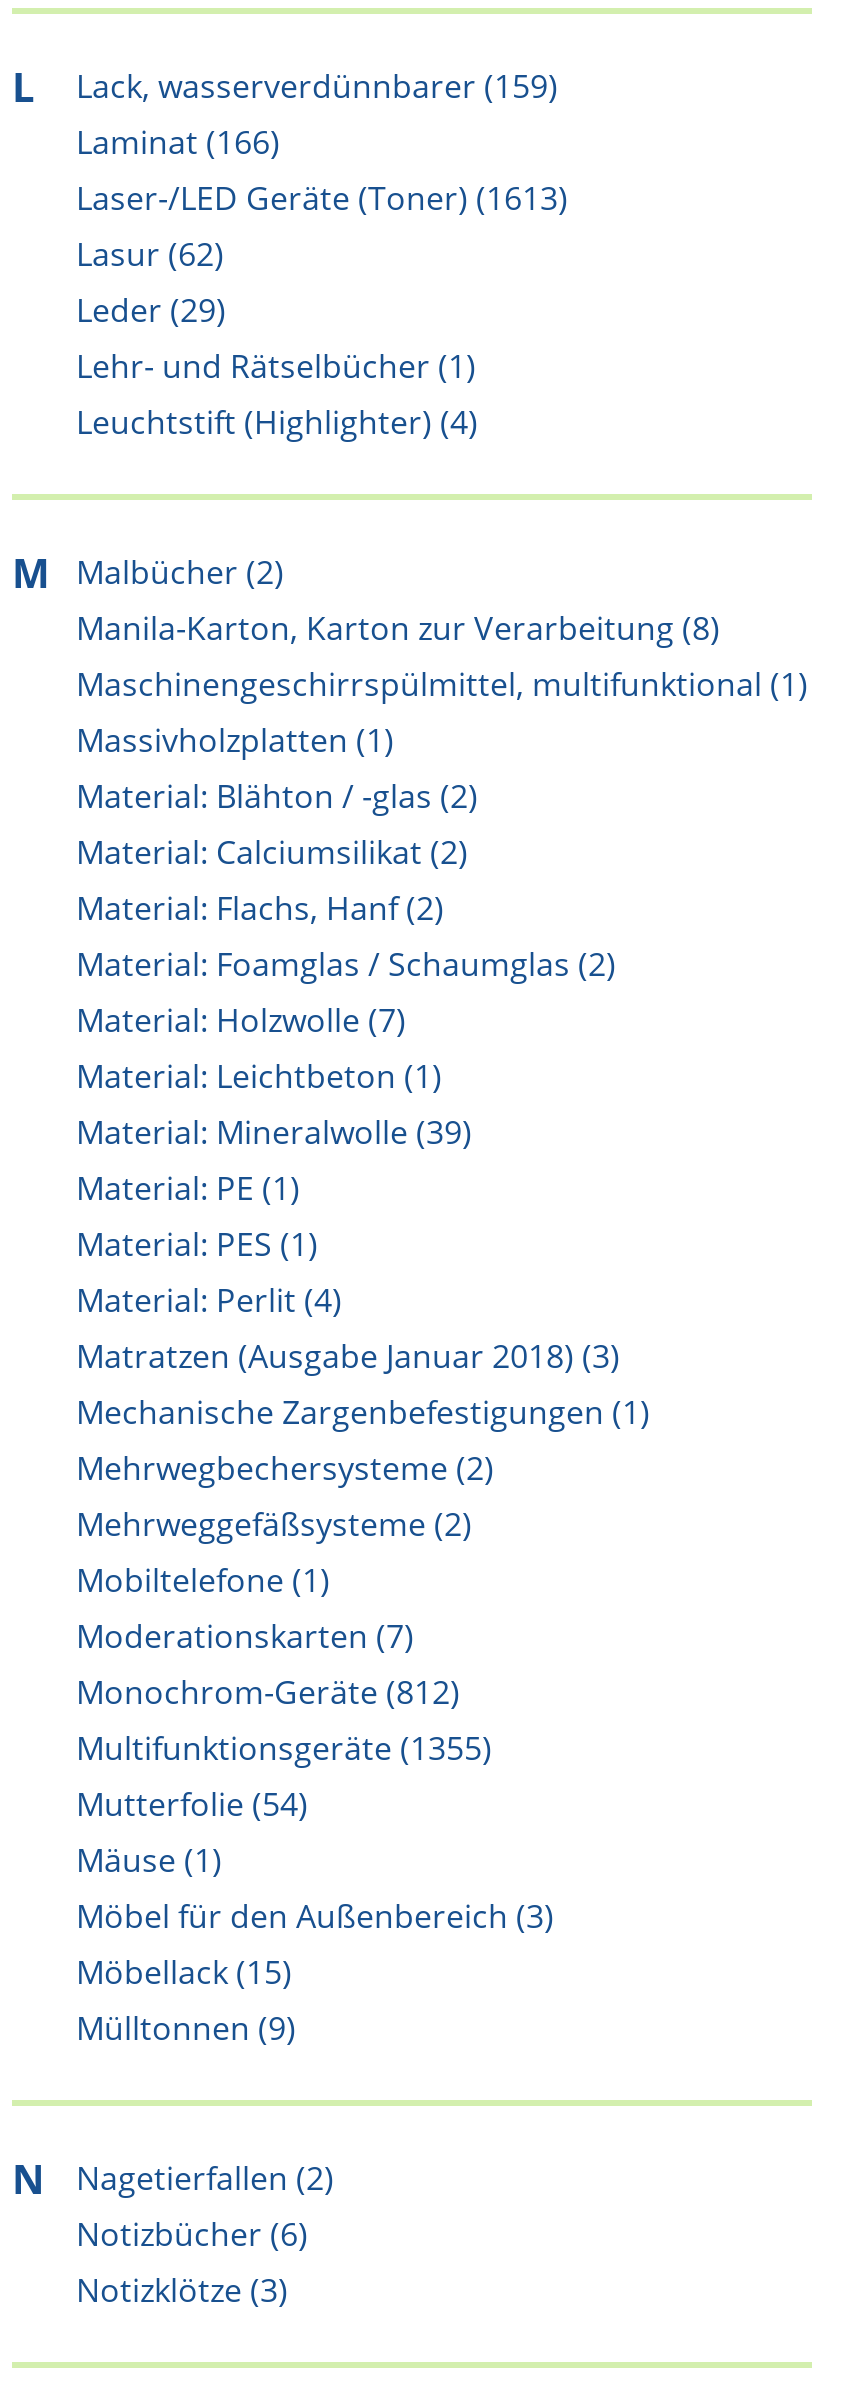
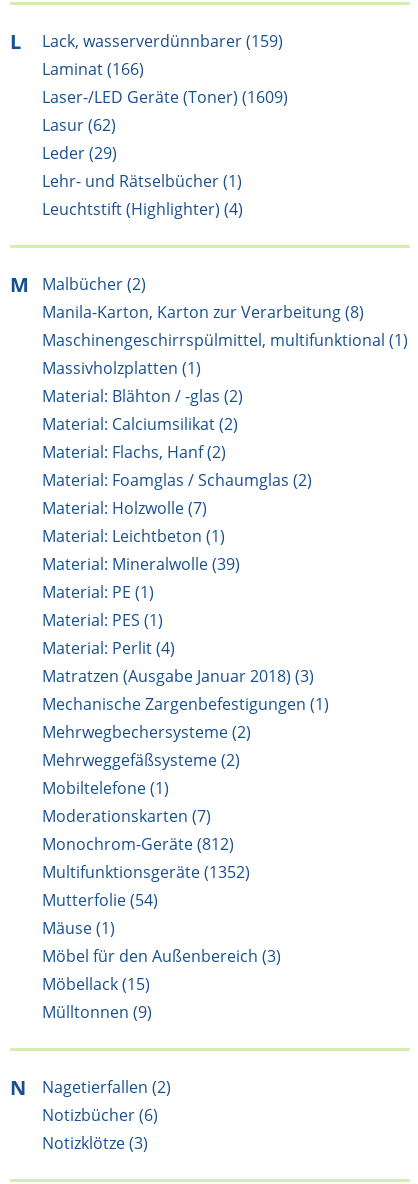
- Laser-/LED Geräte (Toner) (1613)
+ Laser-/LED Geräte (Toner) (1609)

- Multifunktionsgeräte (1355)
+ Multifunktionsgeräte (1352)
